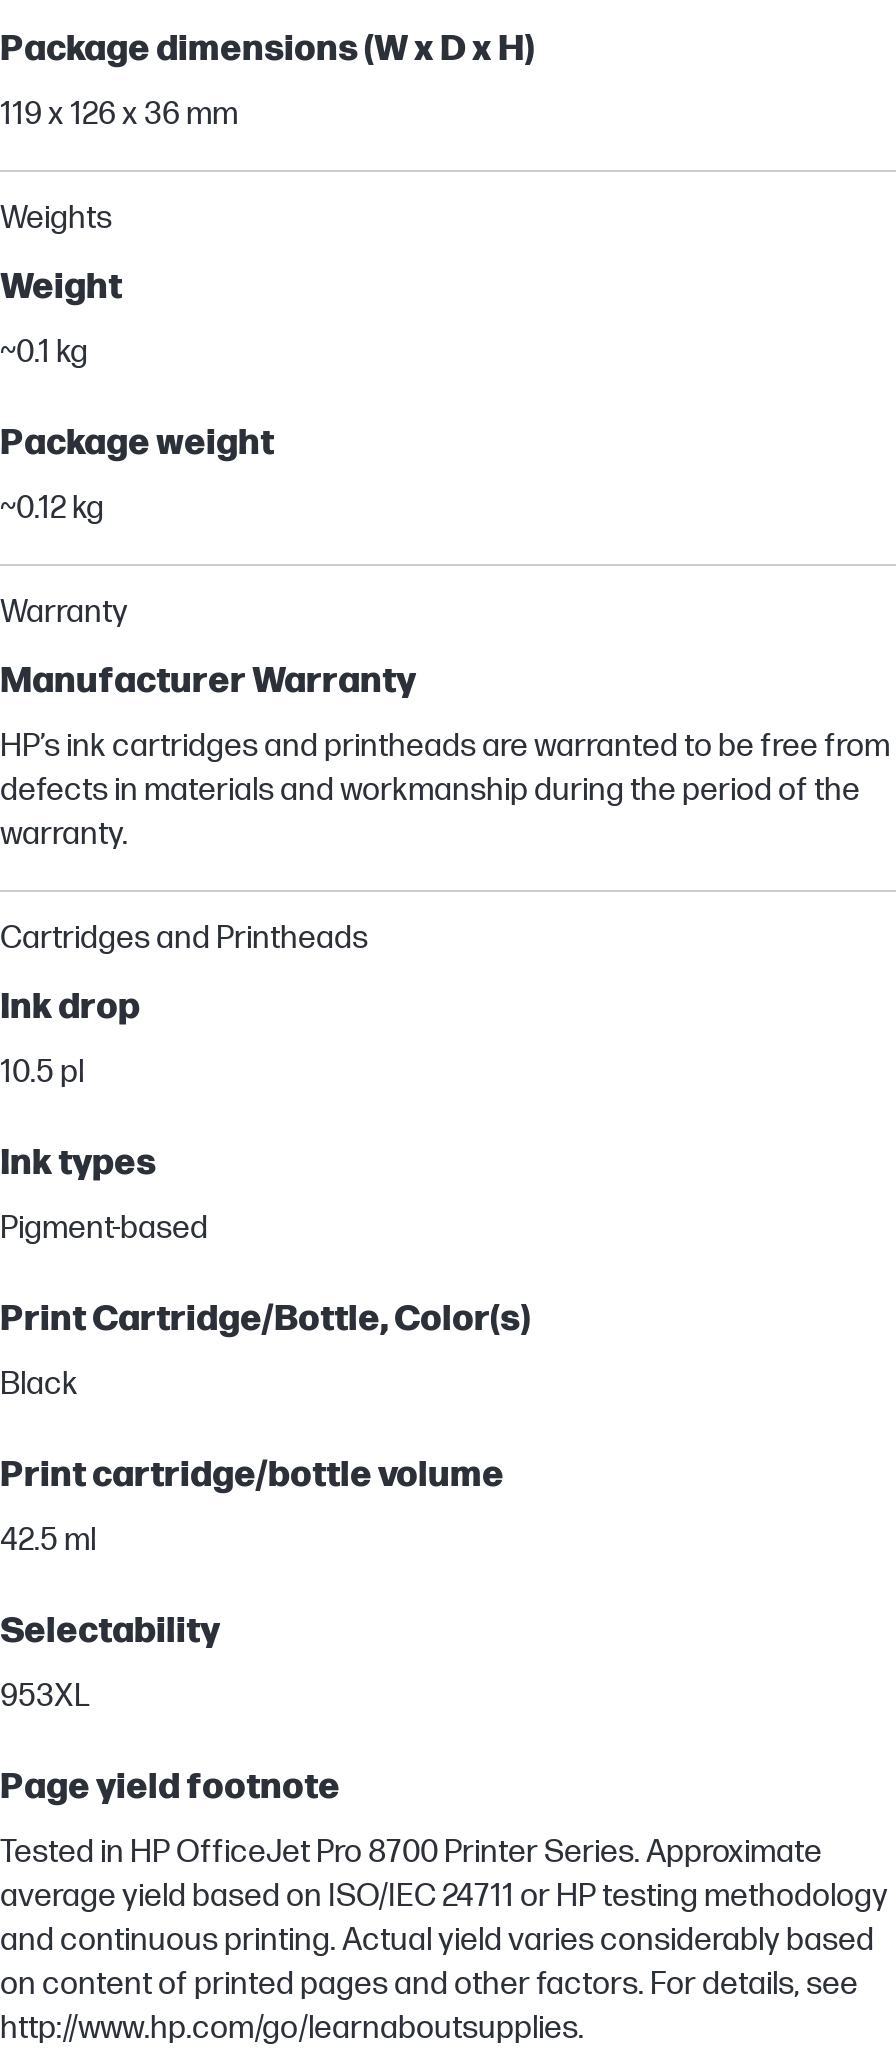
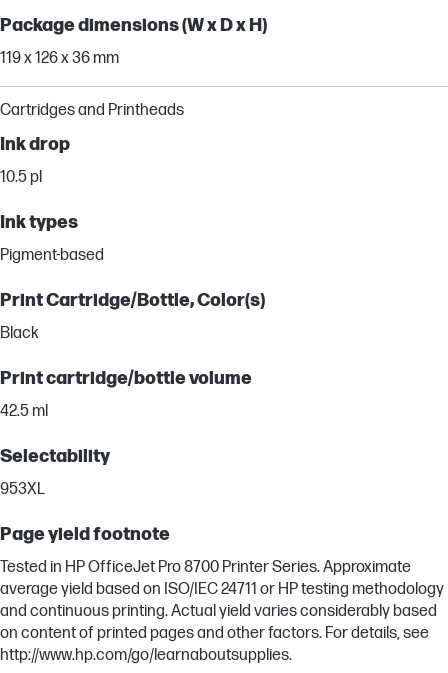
- Weights
- Weight
- ~0.1 kg
- Package weight
- ~0.12 kg
- Warranty
- Manufacturer Warranty
- HP’s ink cartridges and printheads are warranted to be free from
- defects in materials and workmanship during the period of the
- warranty.
